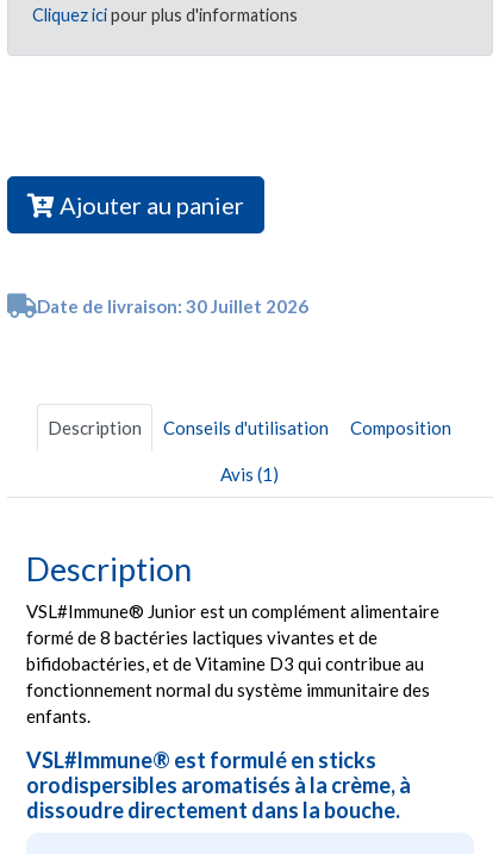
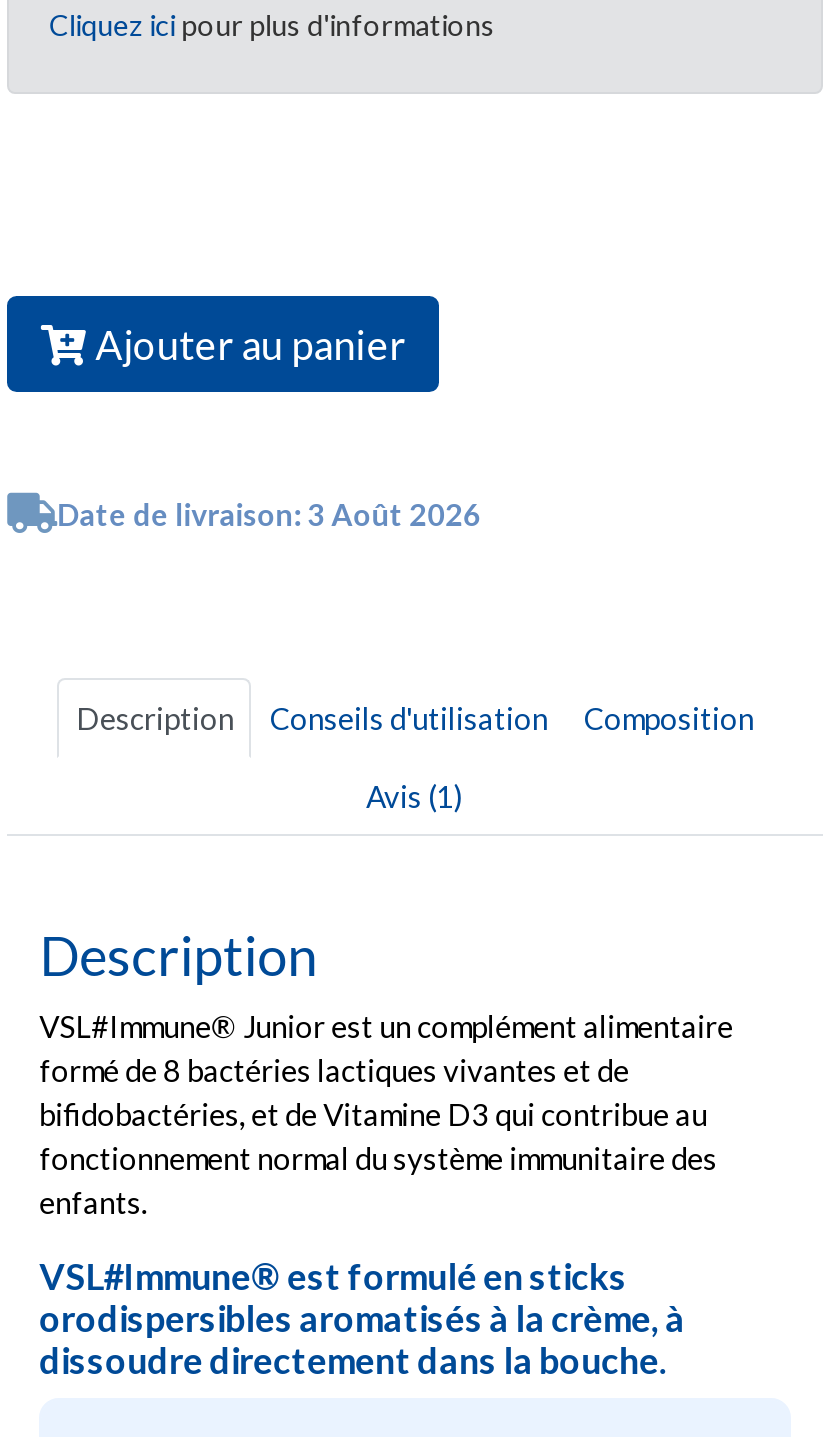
- Date de livraison: 30 Juillet 2026
+ Date de livraison: 3 Août 2026
